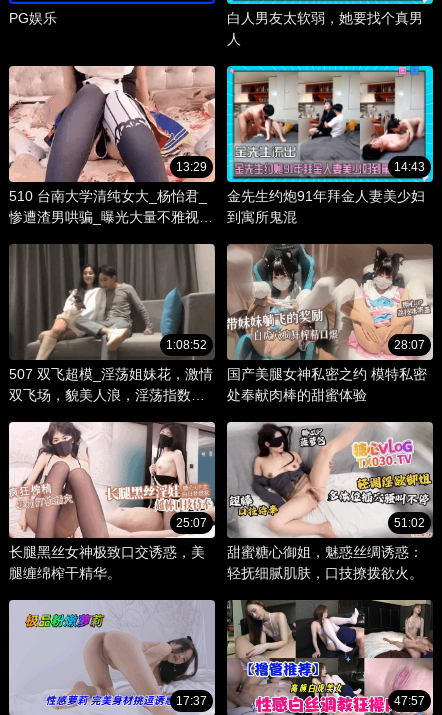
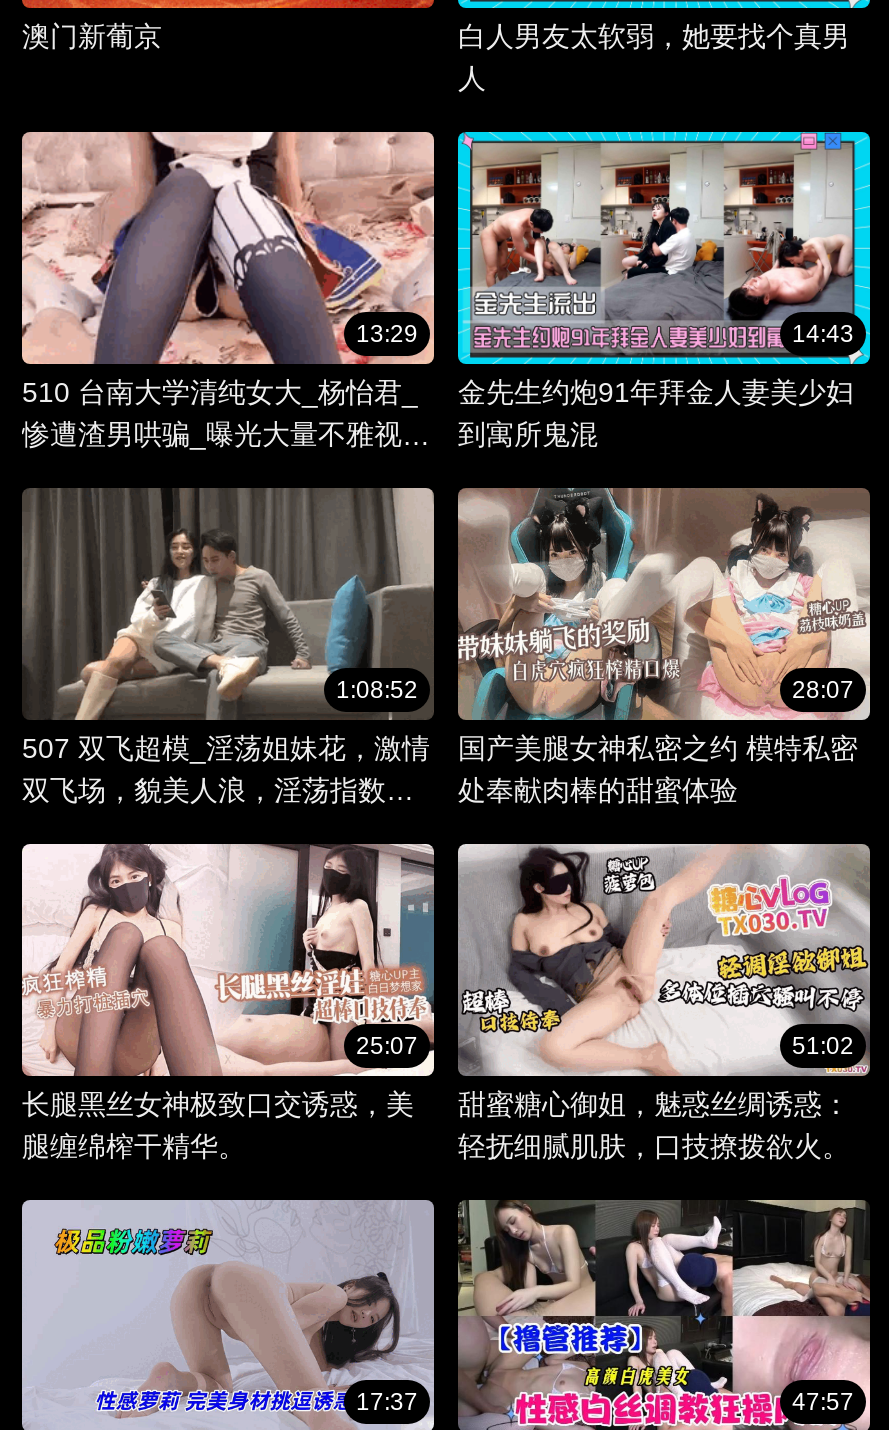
- PG娱乐
+ 澳门新葡京
